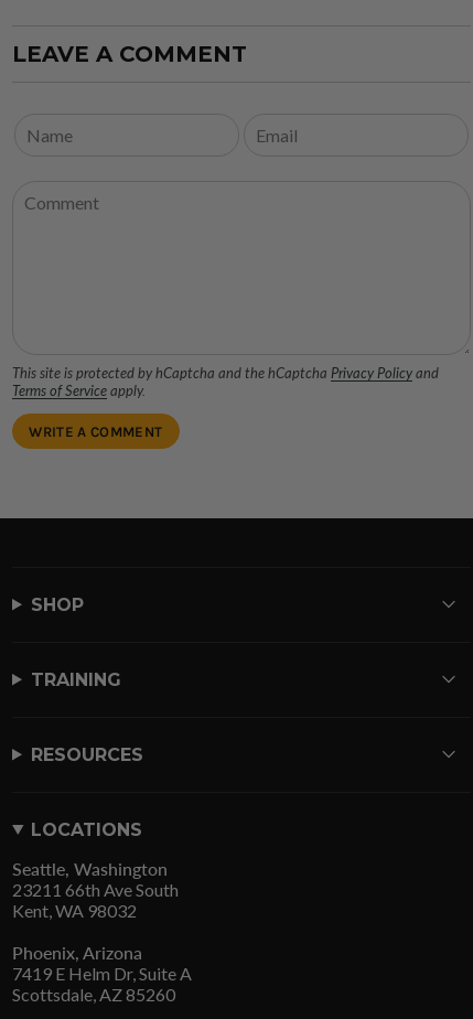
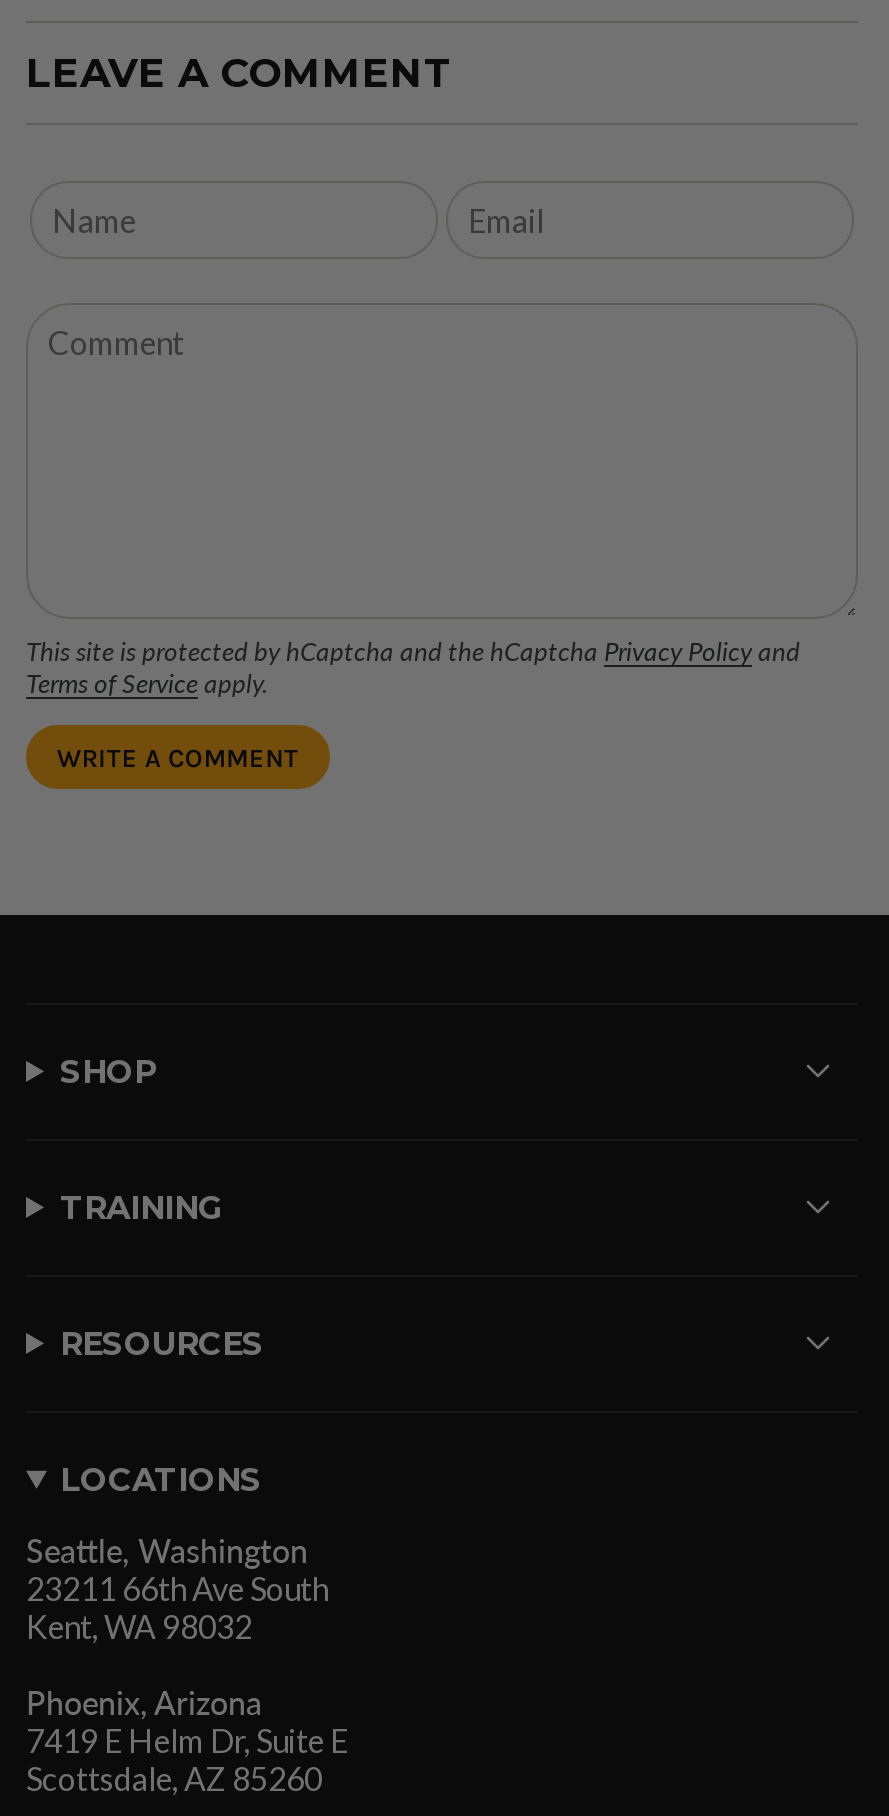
- 7419 E Helm Dr, Suite A
+ 7419 E Helm Dr, Suite E
